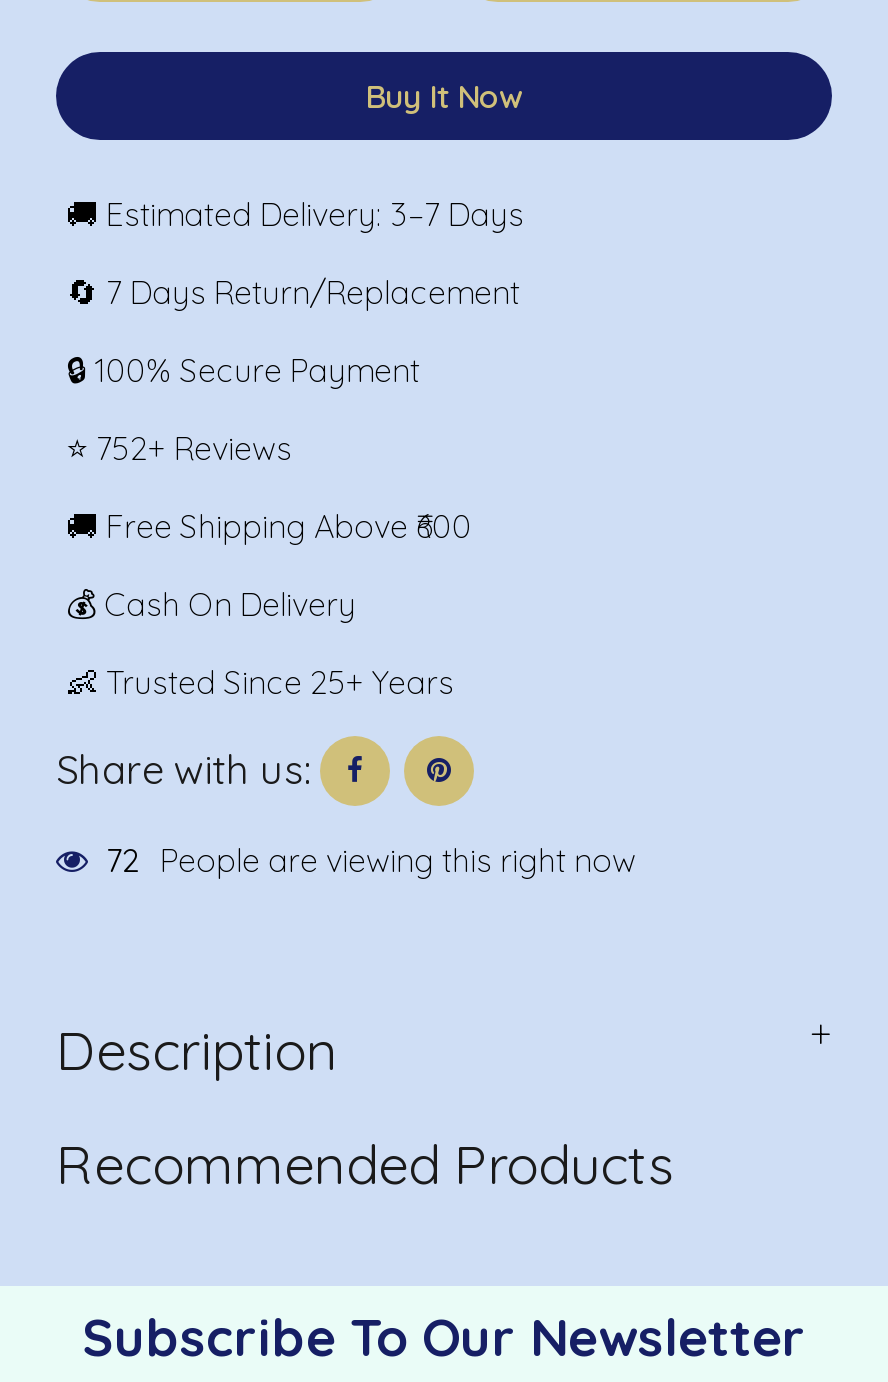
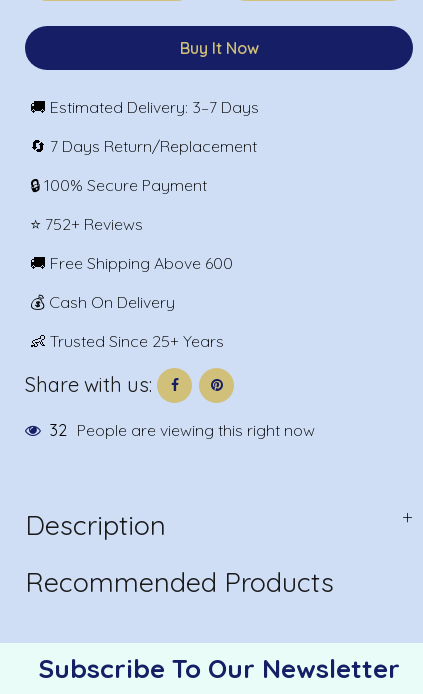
- 72 People are viewing this right now
+ 32 People are viewing this right now
